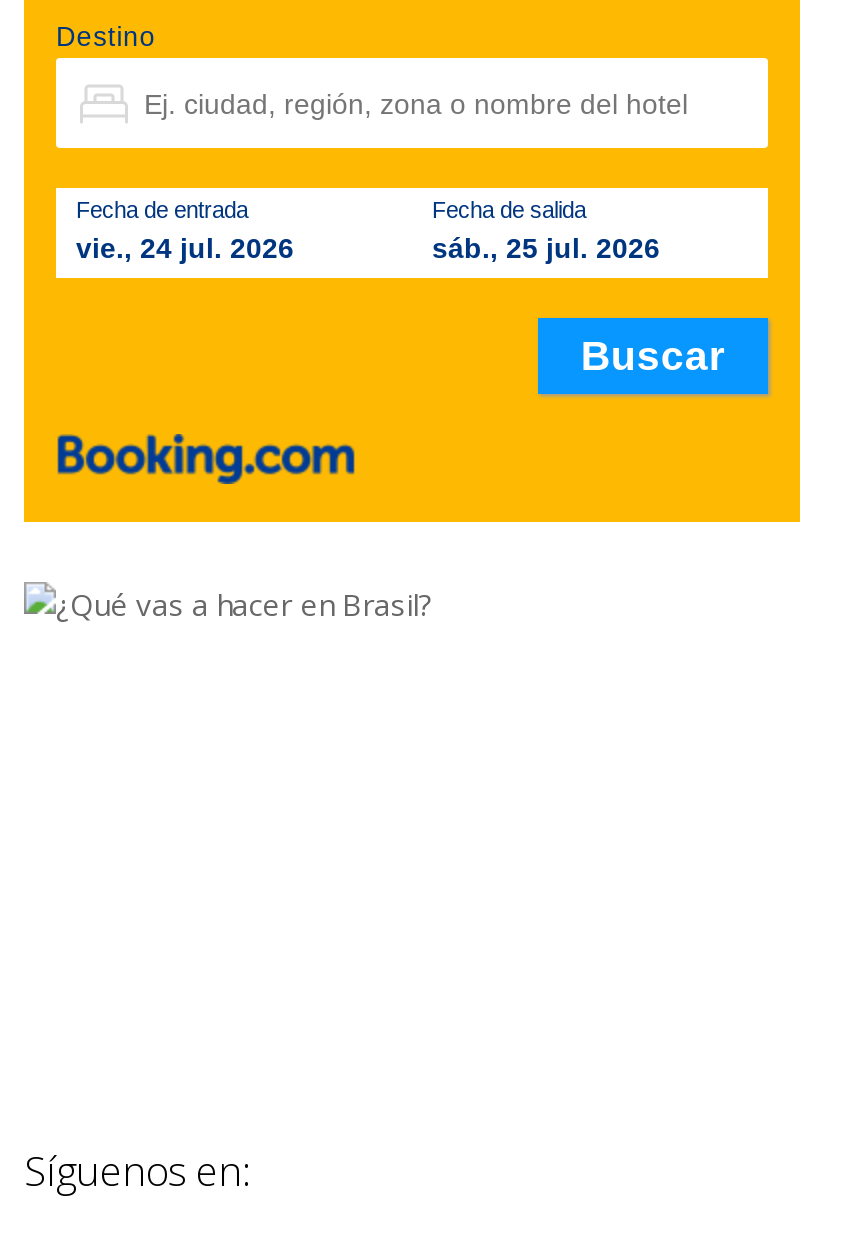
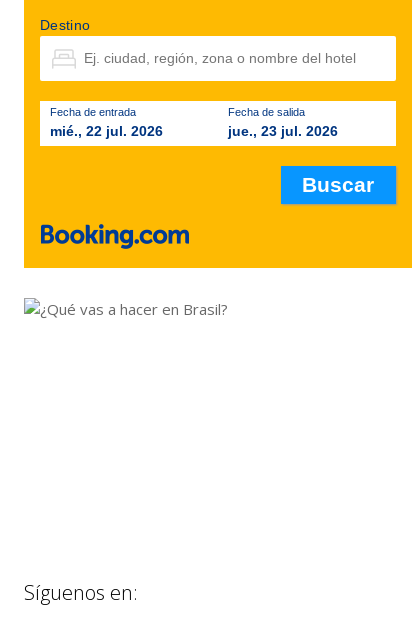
- vie., 24 jul. 2026
+ mié., 22 jul. 2026

- sáb., 25 jul. 2026
+ jue., 23 jul. 2026
